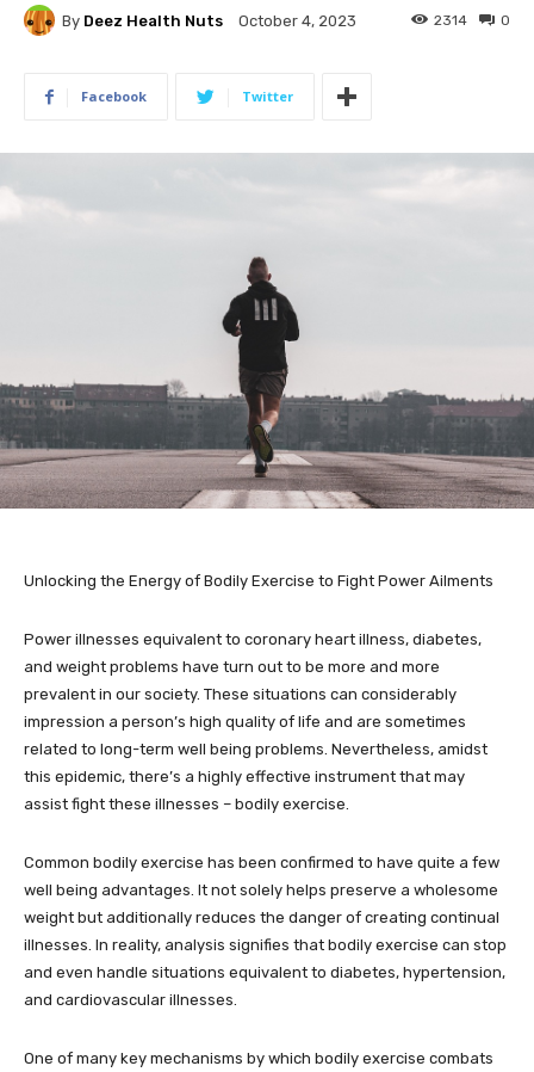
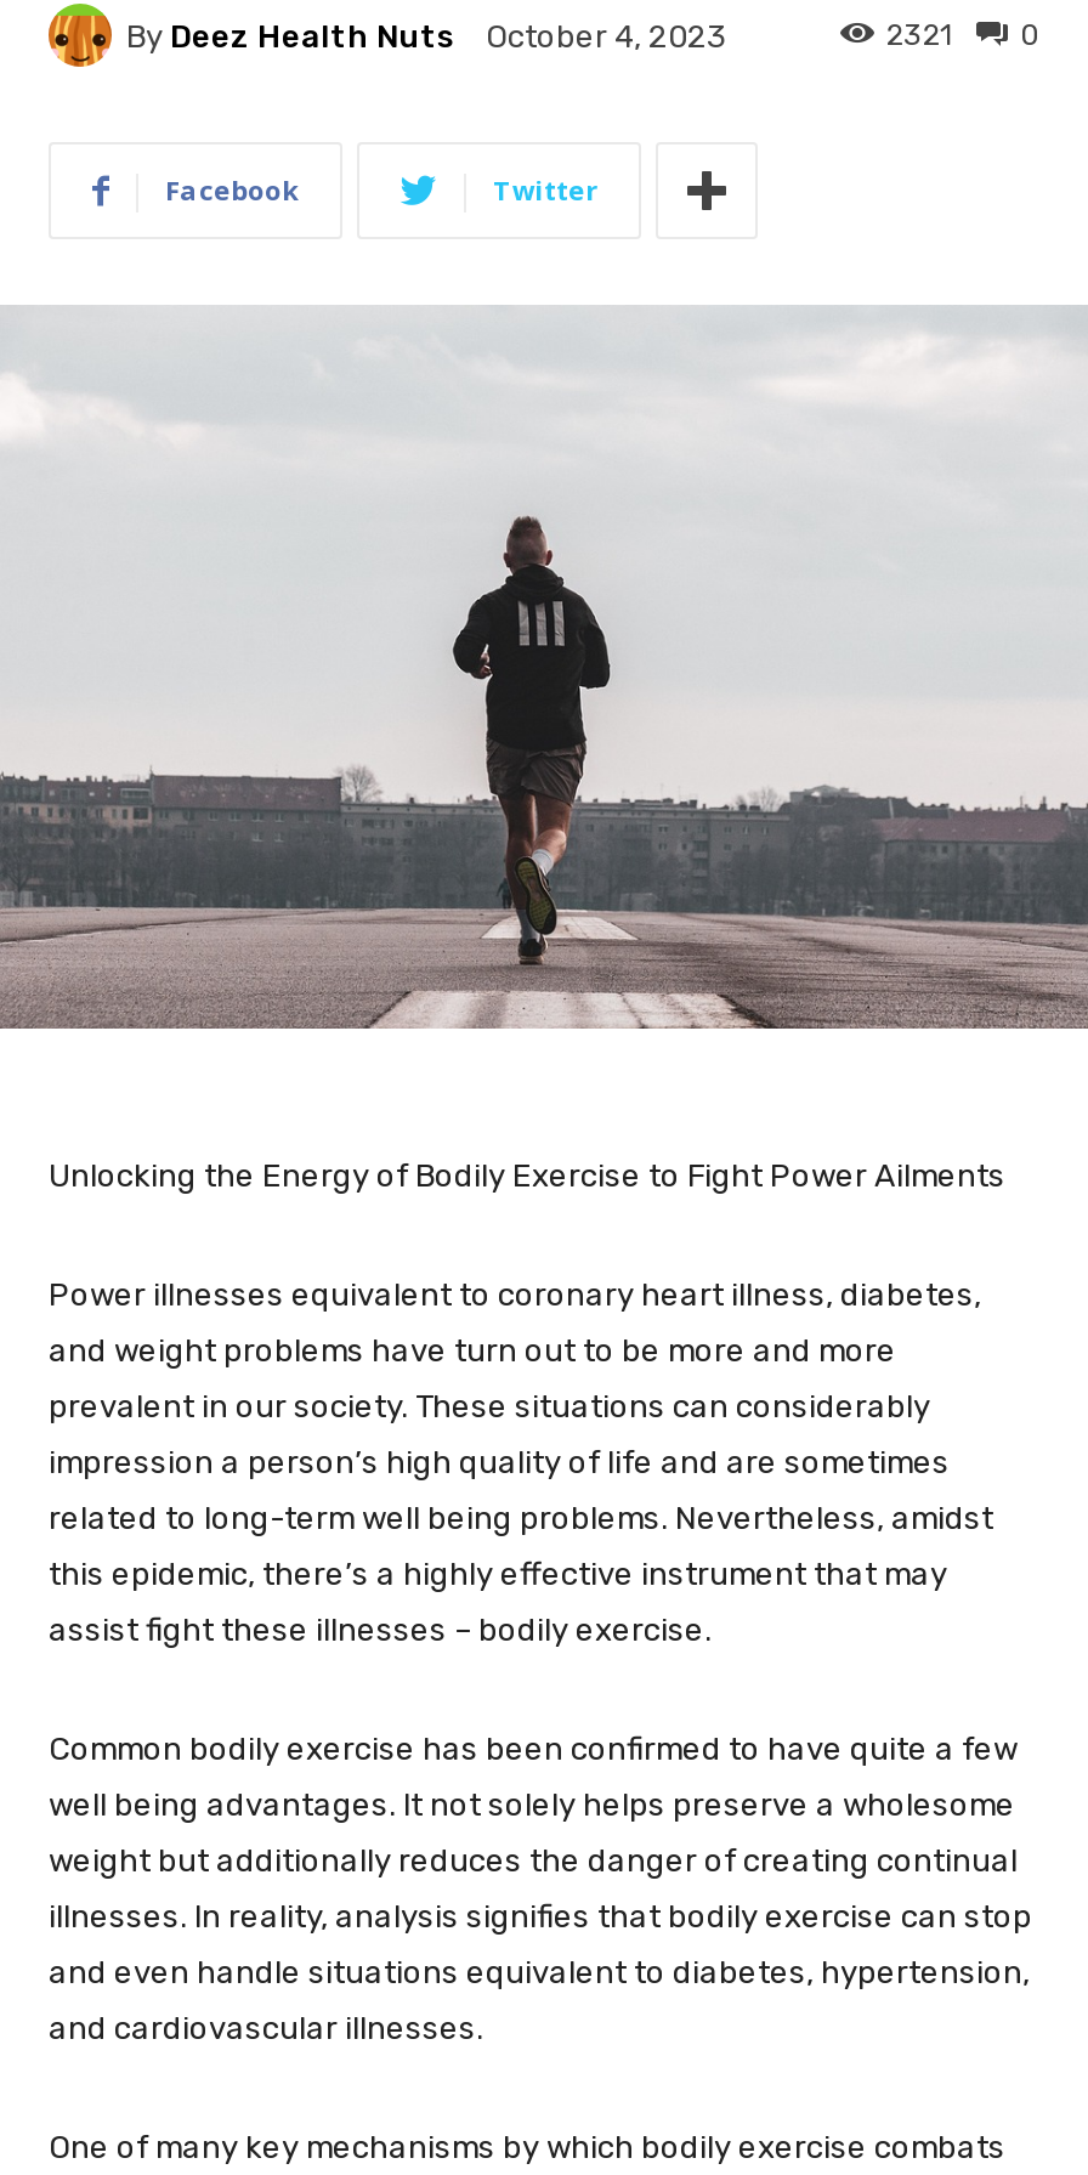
- 2314 0
+ 2321 0
